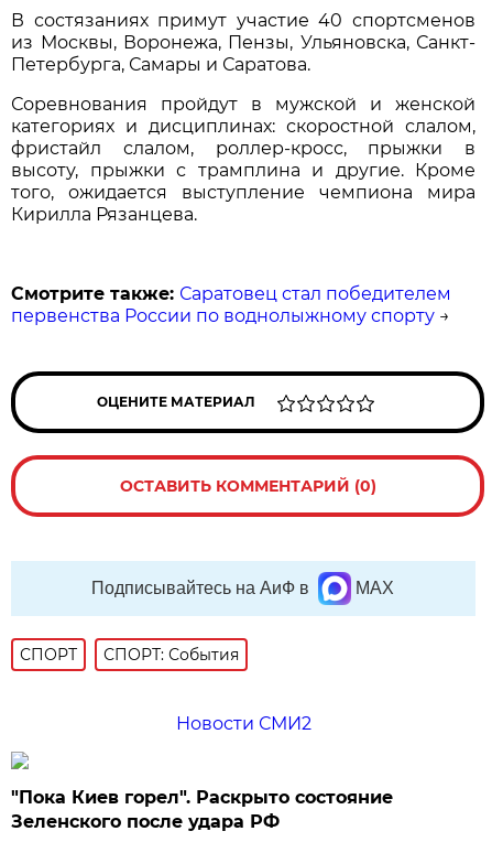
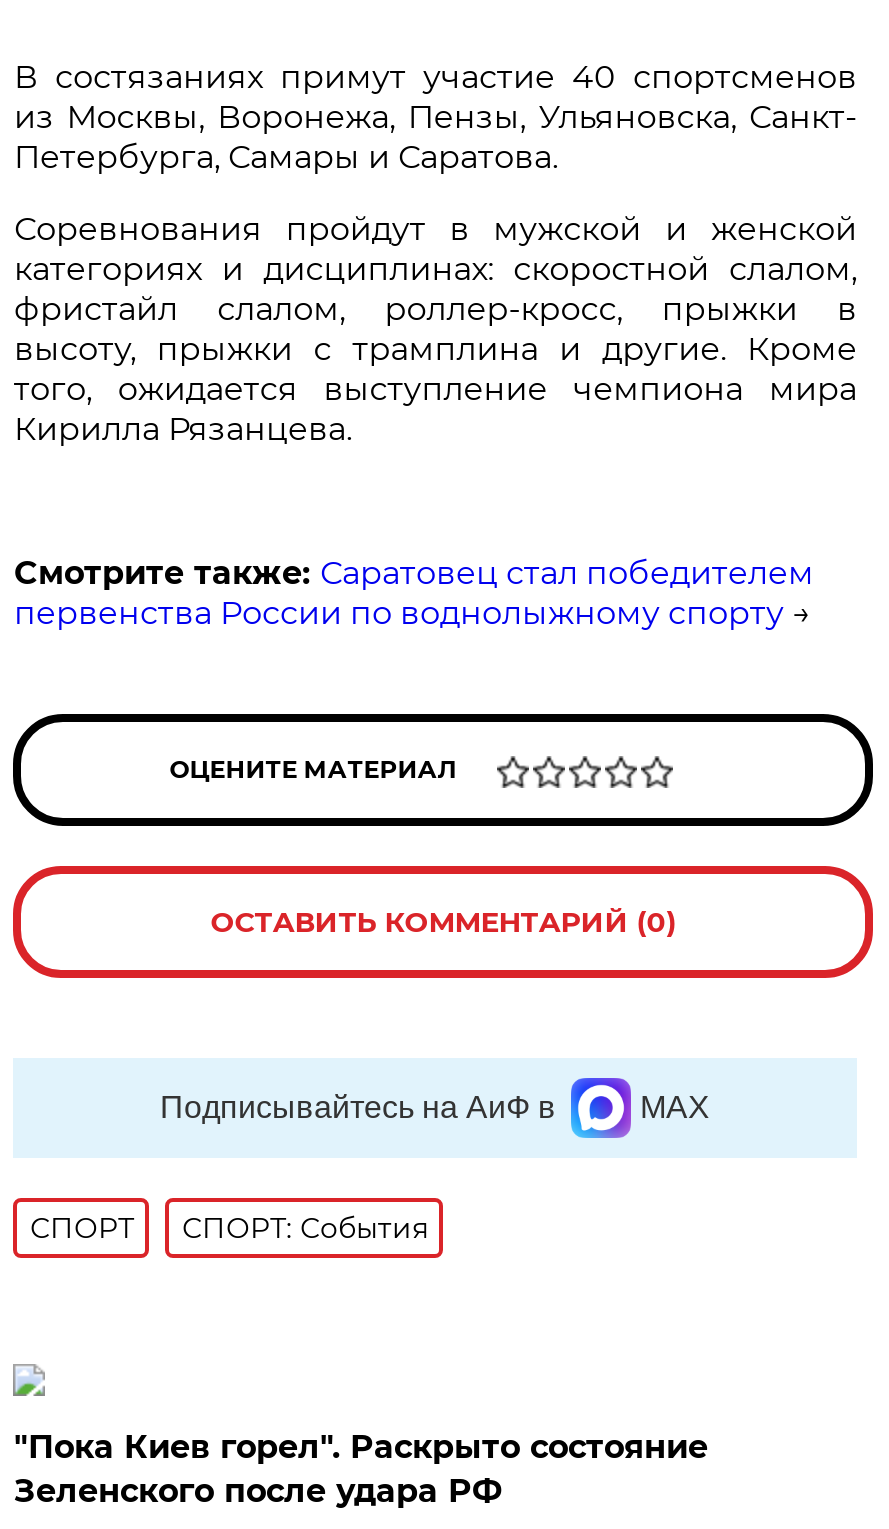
- Новости СМИ2
